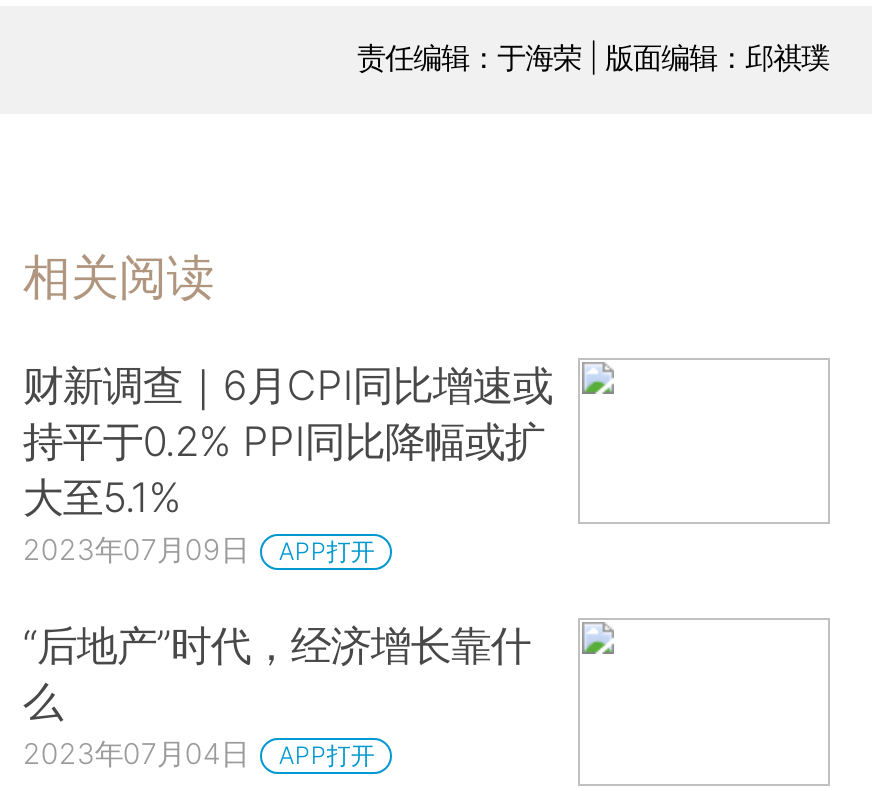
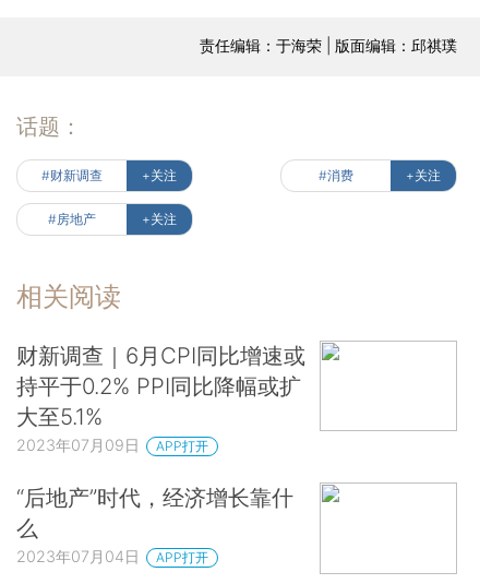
+ 话题：
+ #财新调查
+ +关注
+ #消费
+ +关注
+ #房地产
+ +关注
